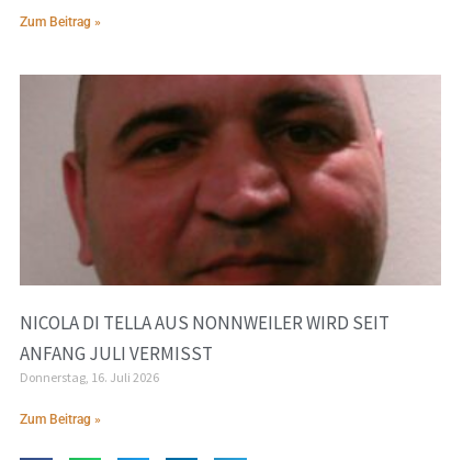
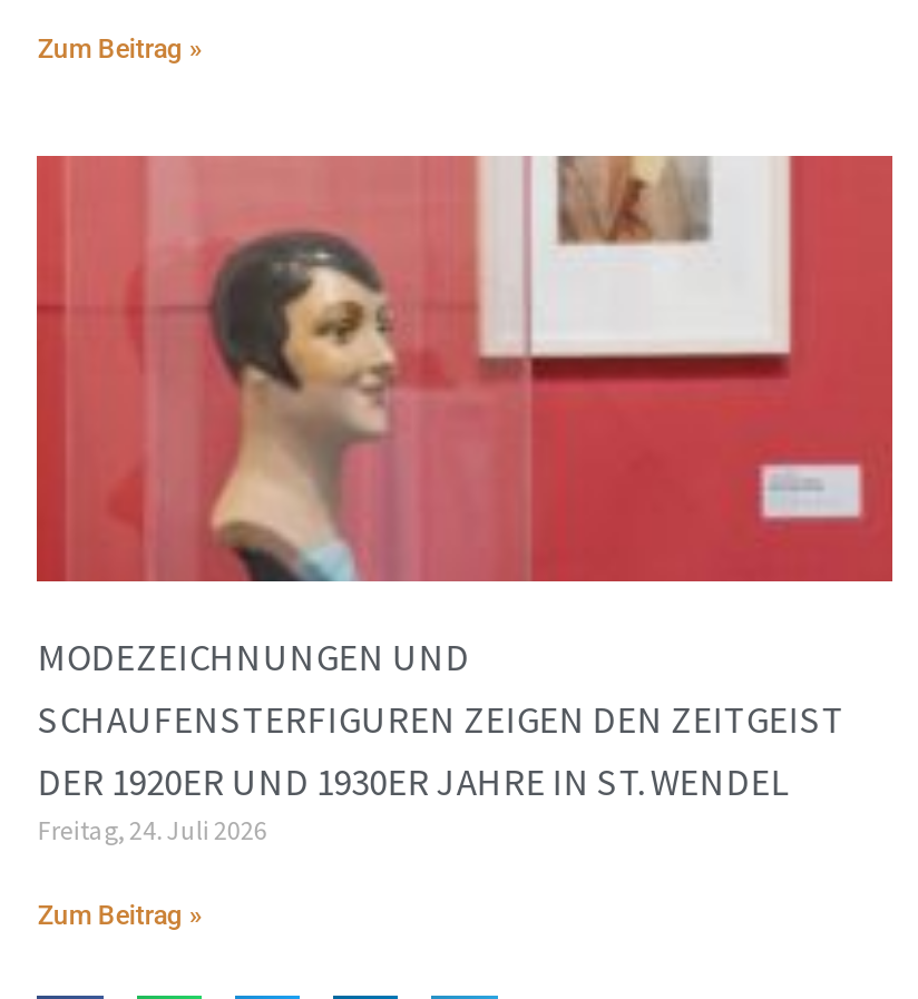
- [image]
- NICOLA DI TELLA AUS NONNWEILER WIRD SEIT
- ANFANG JULI VERMISST
- Donnerstag, 16. Juli 2026
+ [image]
+ MODEZEICHNUNGEN UND
+ SCHAUFENSTERFIGUREN ZEIGEN DEN ZEITGEIST
+ DER 1920ER UND 1930ER JAHRE IN ST. WENDEL
+ Freitag, 24. Juli 2026
